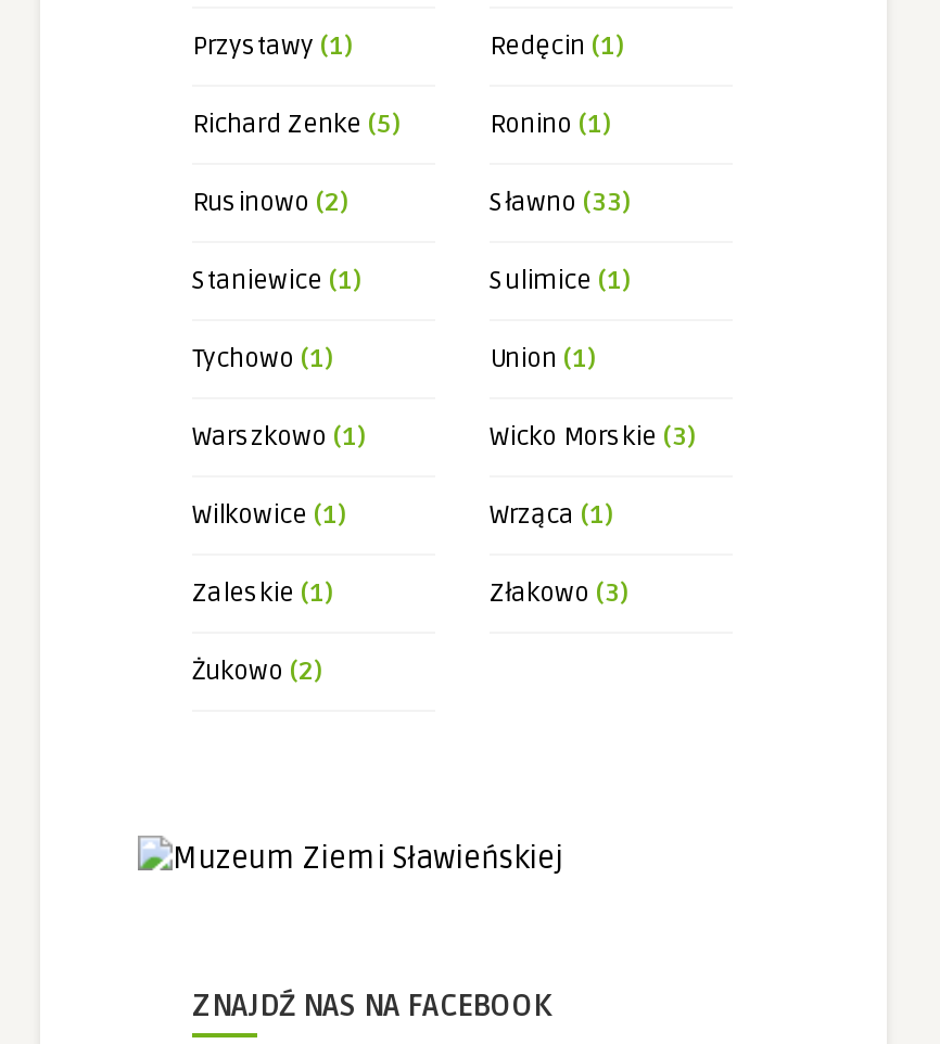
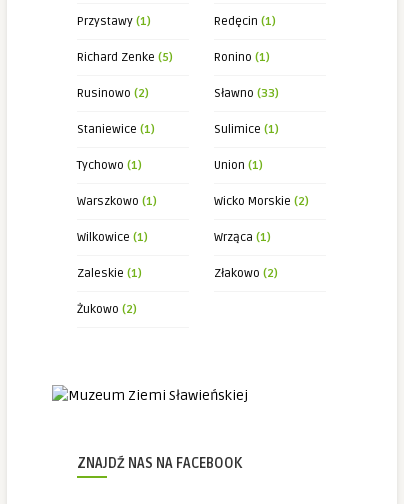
- Wicko Morskie (3)
+ Wicko Morskie (2)

- Złakowo (3)
+ Złakowo (2)
